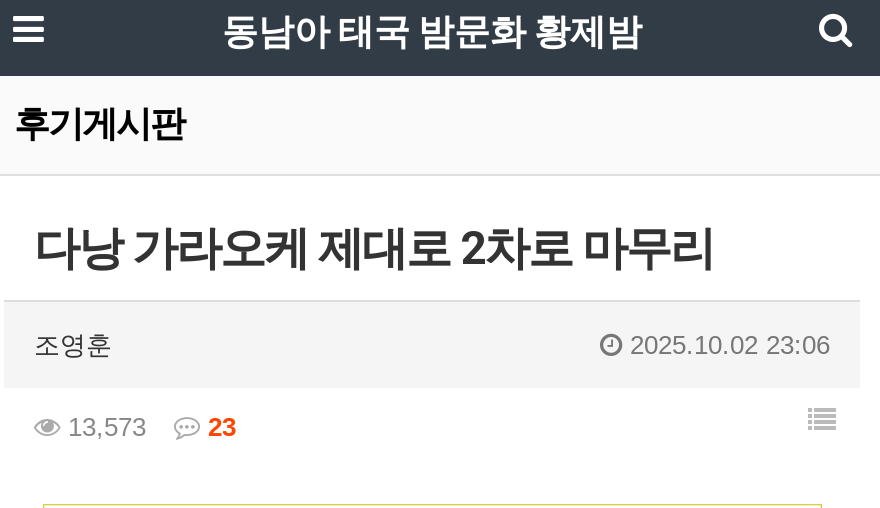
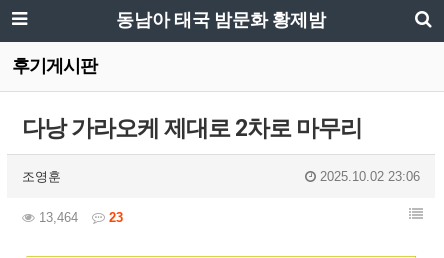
- 13,573
+ 13,464
